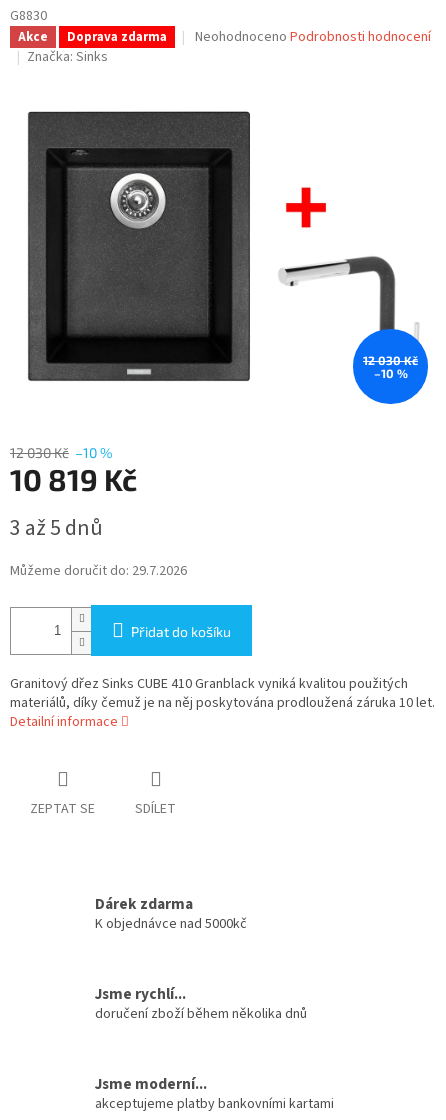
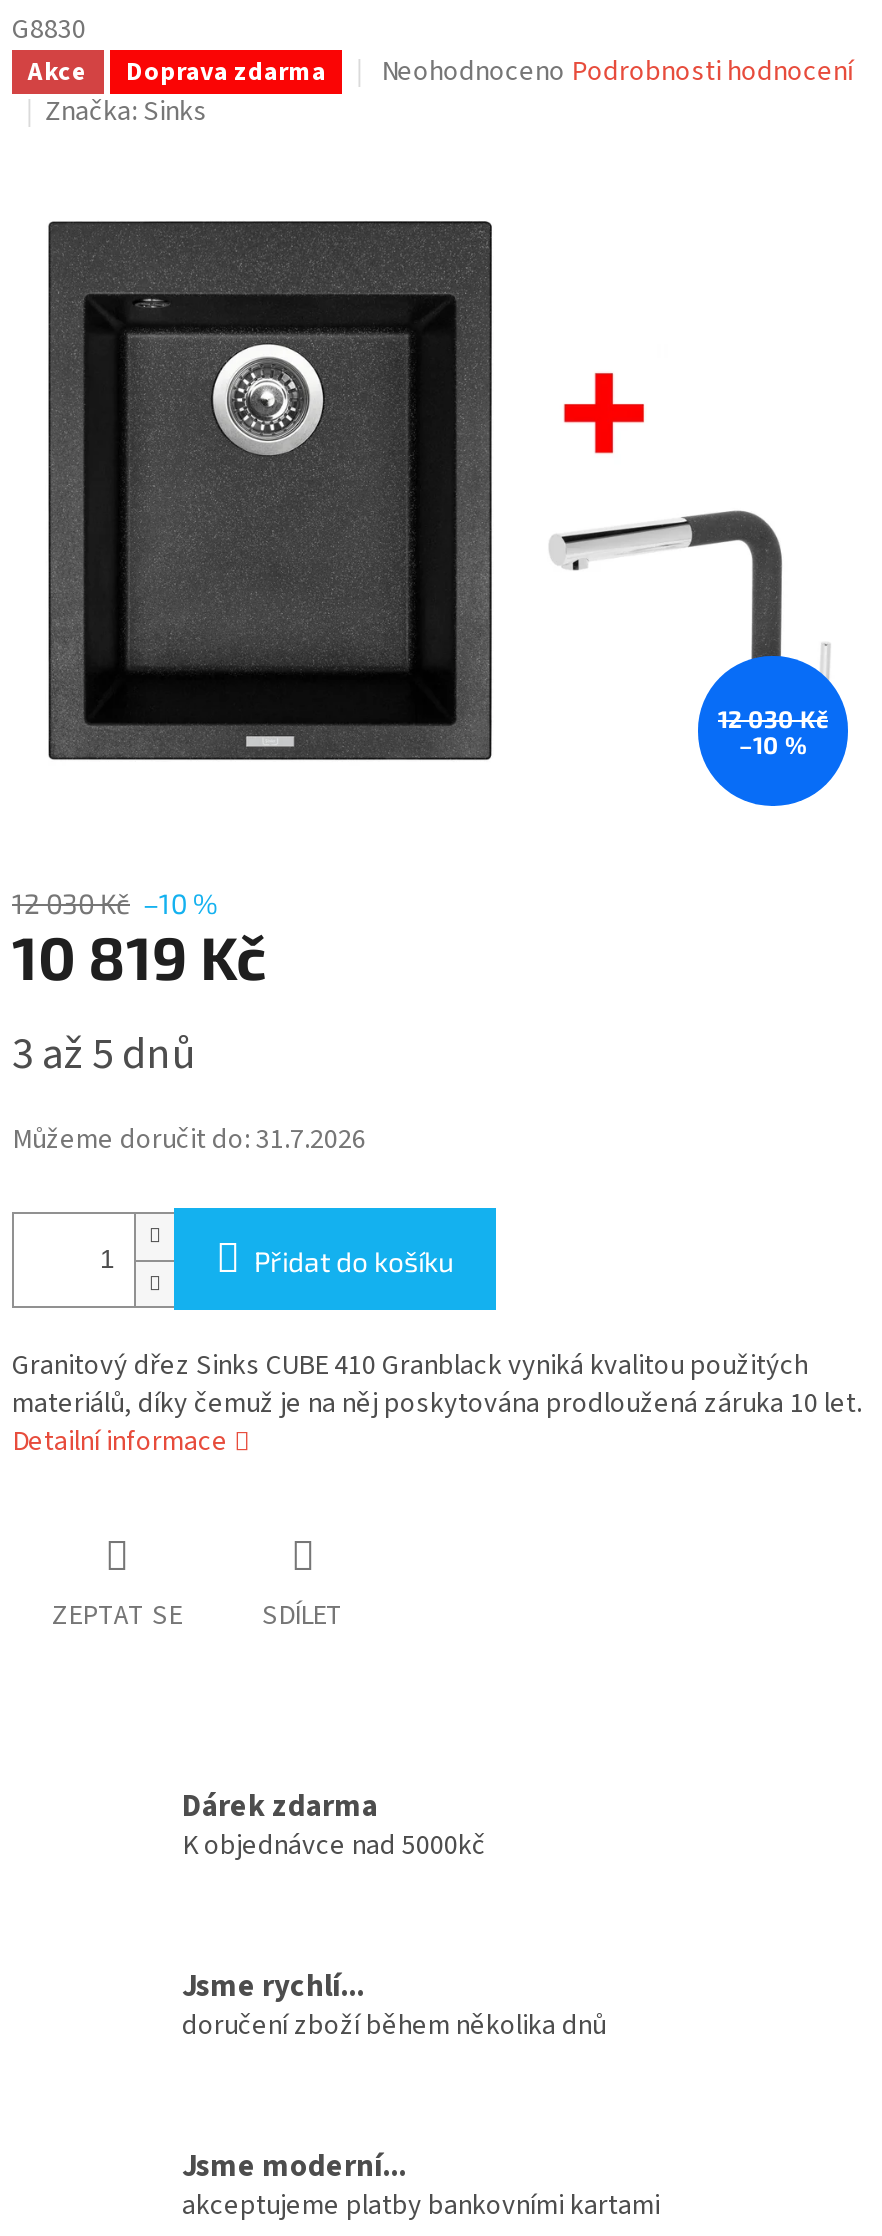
- Můžeme doručit do: 29.7.2026
+ Můžeme doručit do: 31.7.2026
